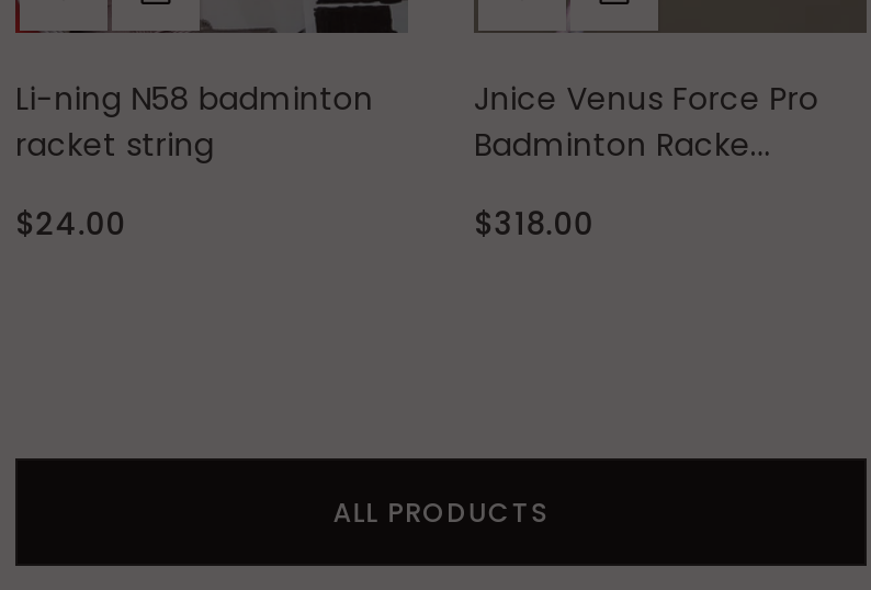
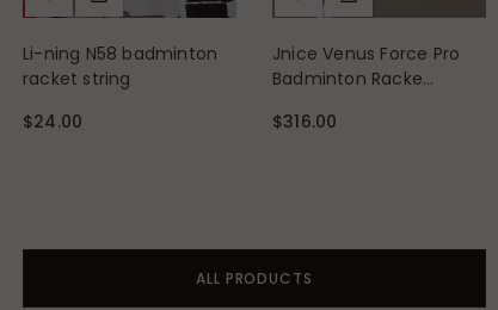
- $318.00
+ $316.00
